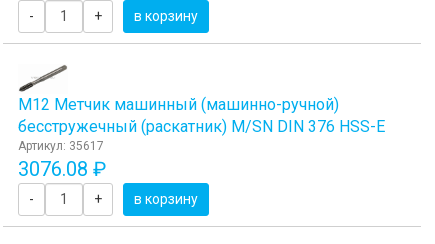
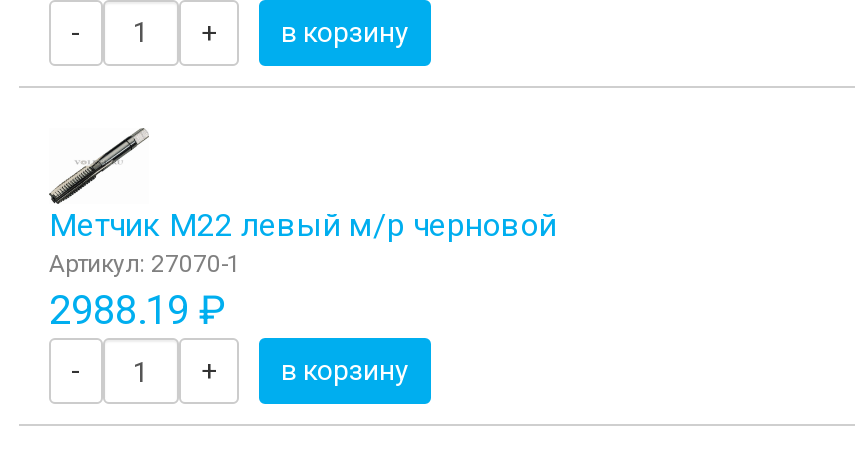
- М12 Метчик машинный (машинно-ручной)
- бесстружечный (раскатник) М/SN DIN 376 HSS-E
- Артикул: 35617
- 3076.08 ₽
+ Метчик М22 левый м/р черновой
+ Артикул: 27070-1
+ 2988.19 ₽
